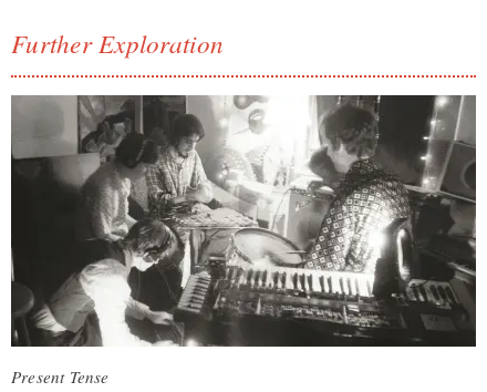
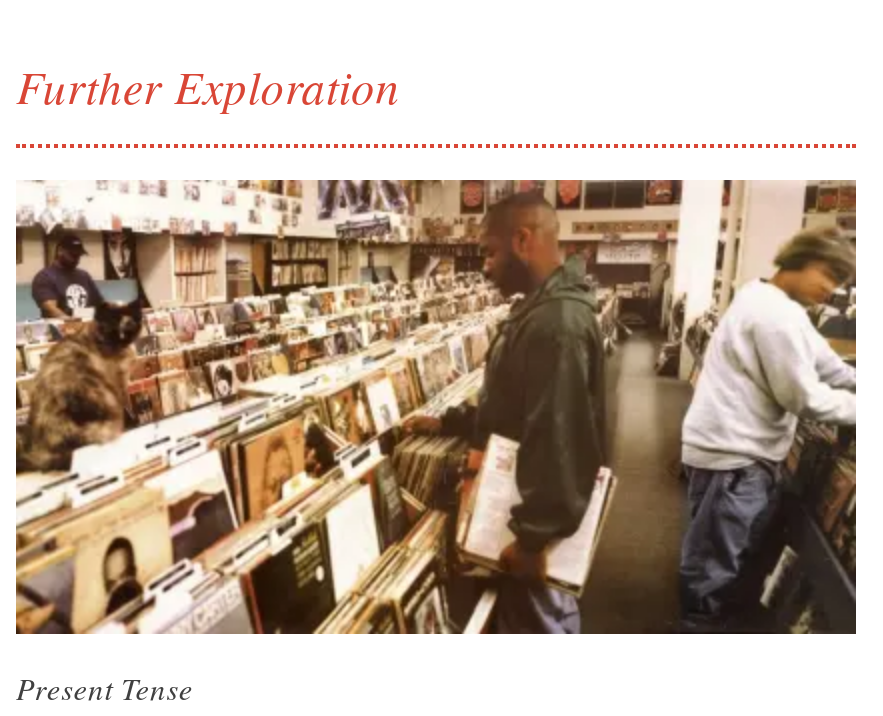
- [image]
+ [image]
